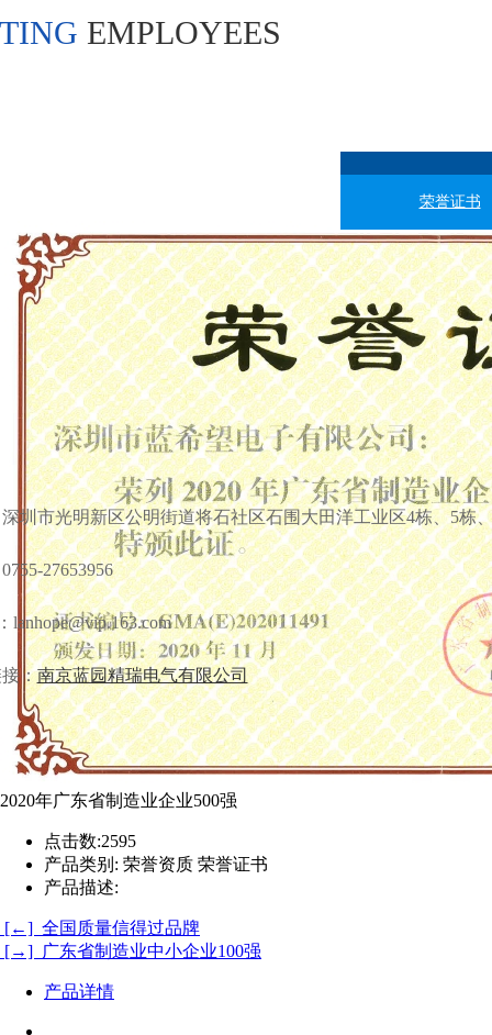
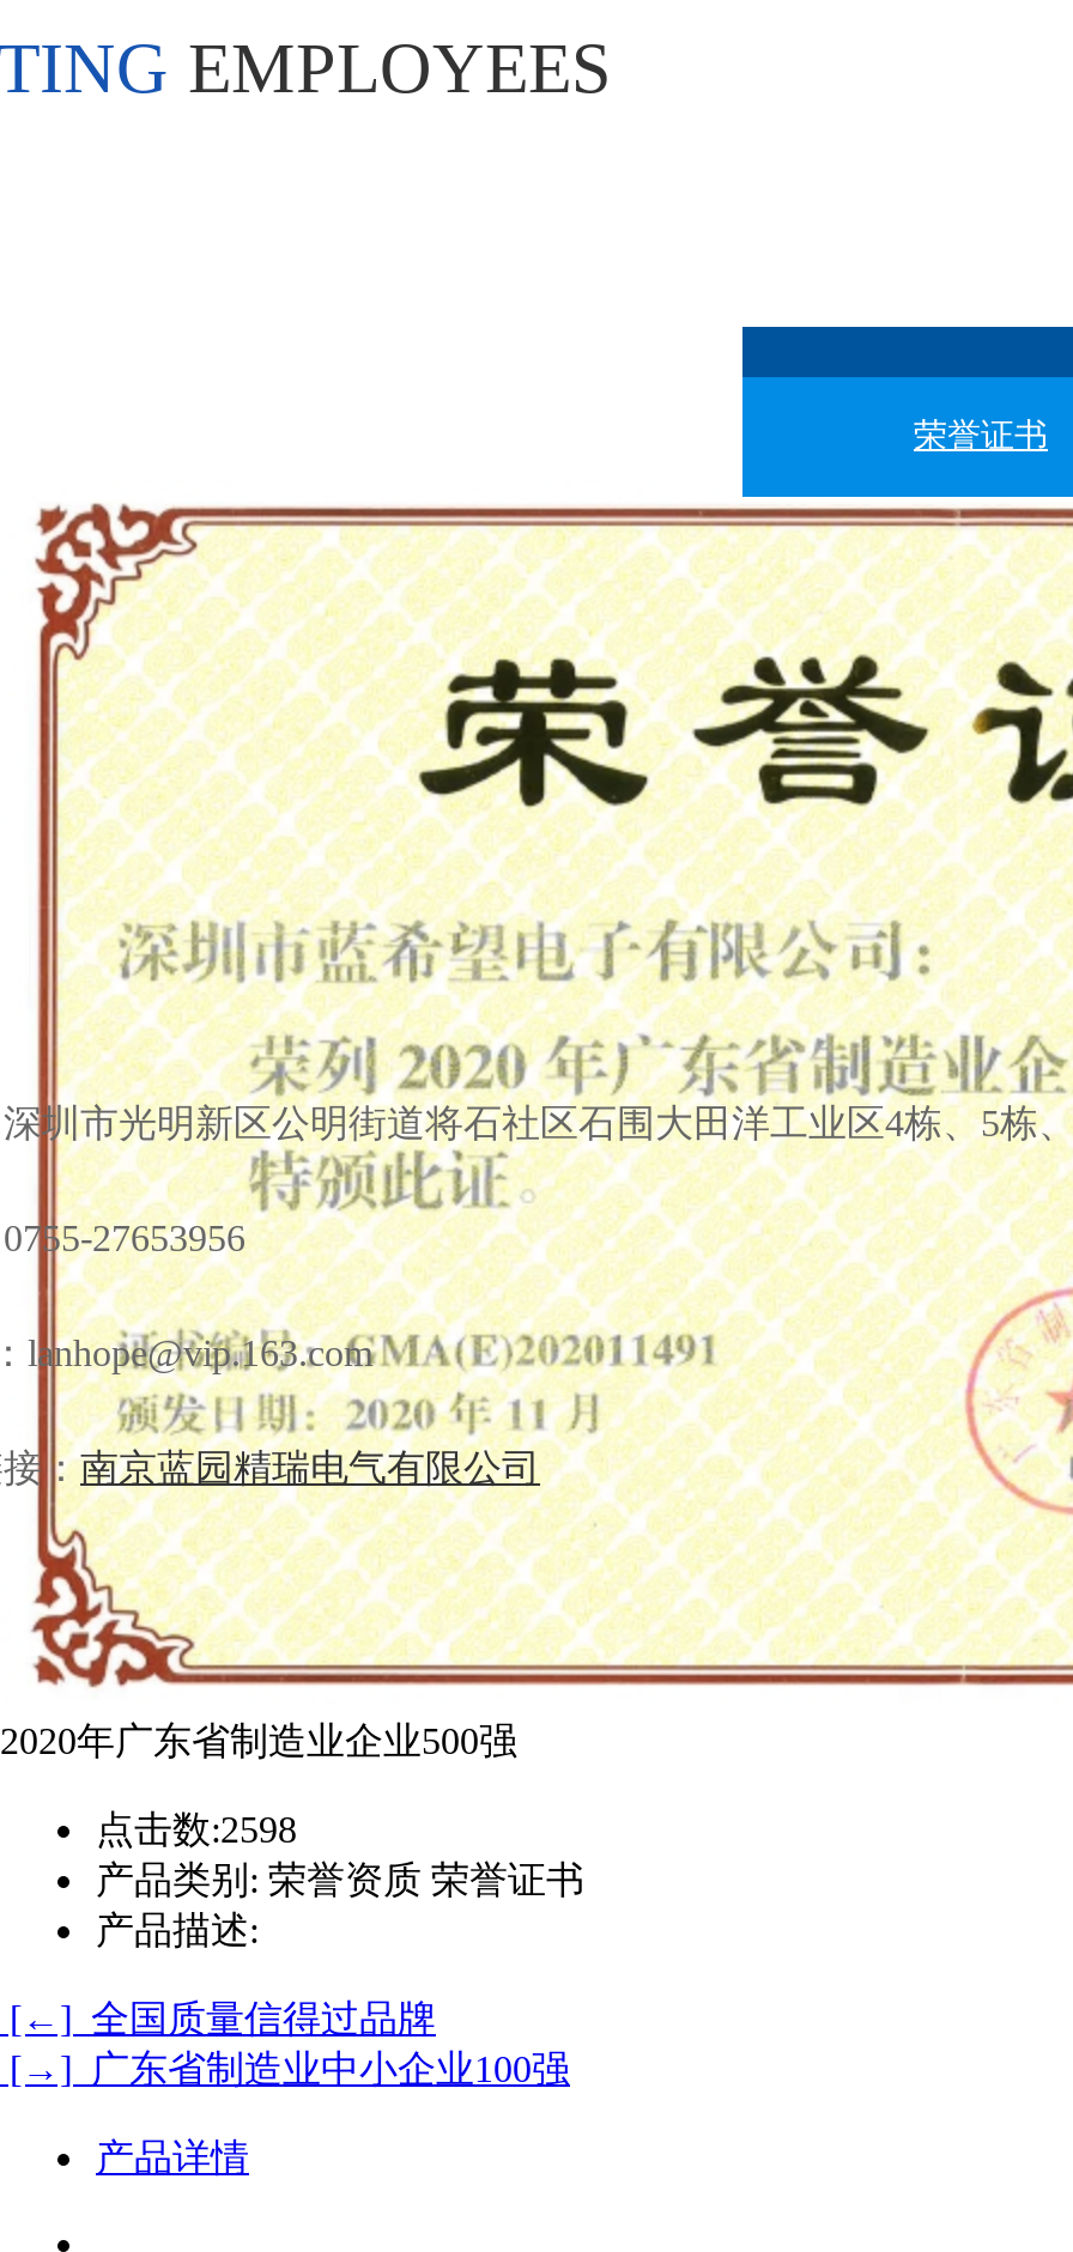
- 点击数:2595
+ 点击数:2598
